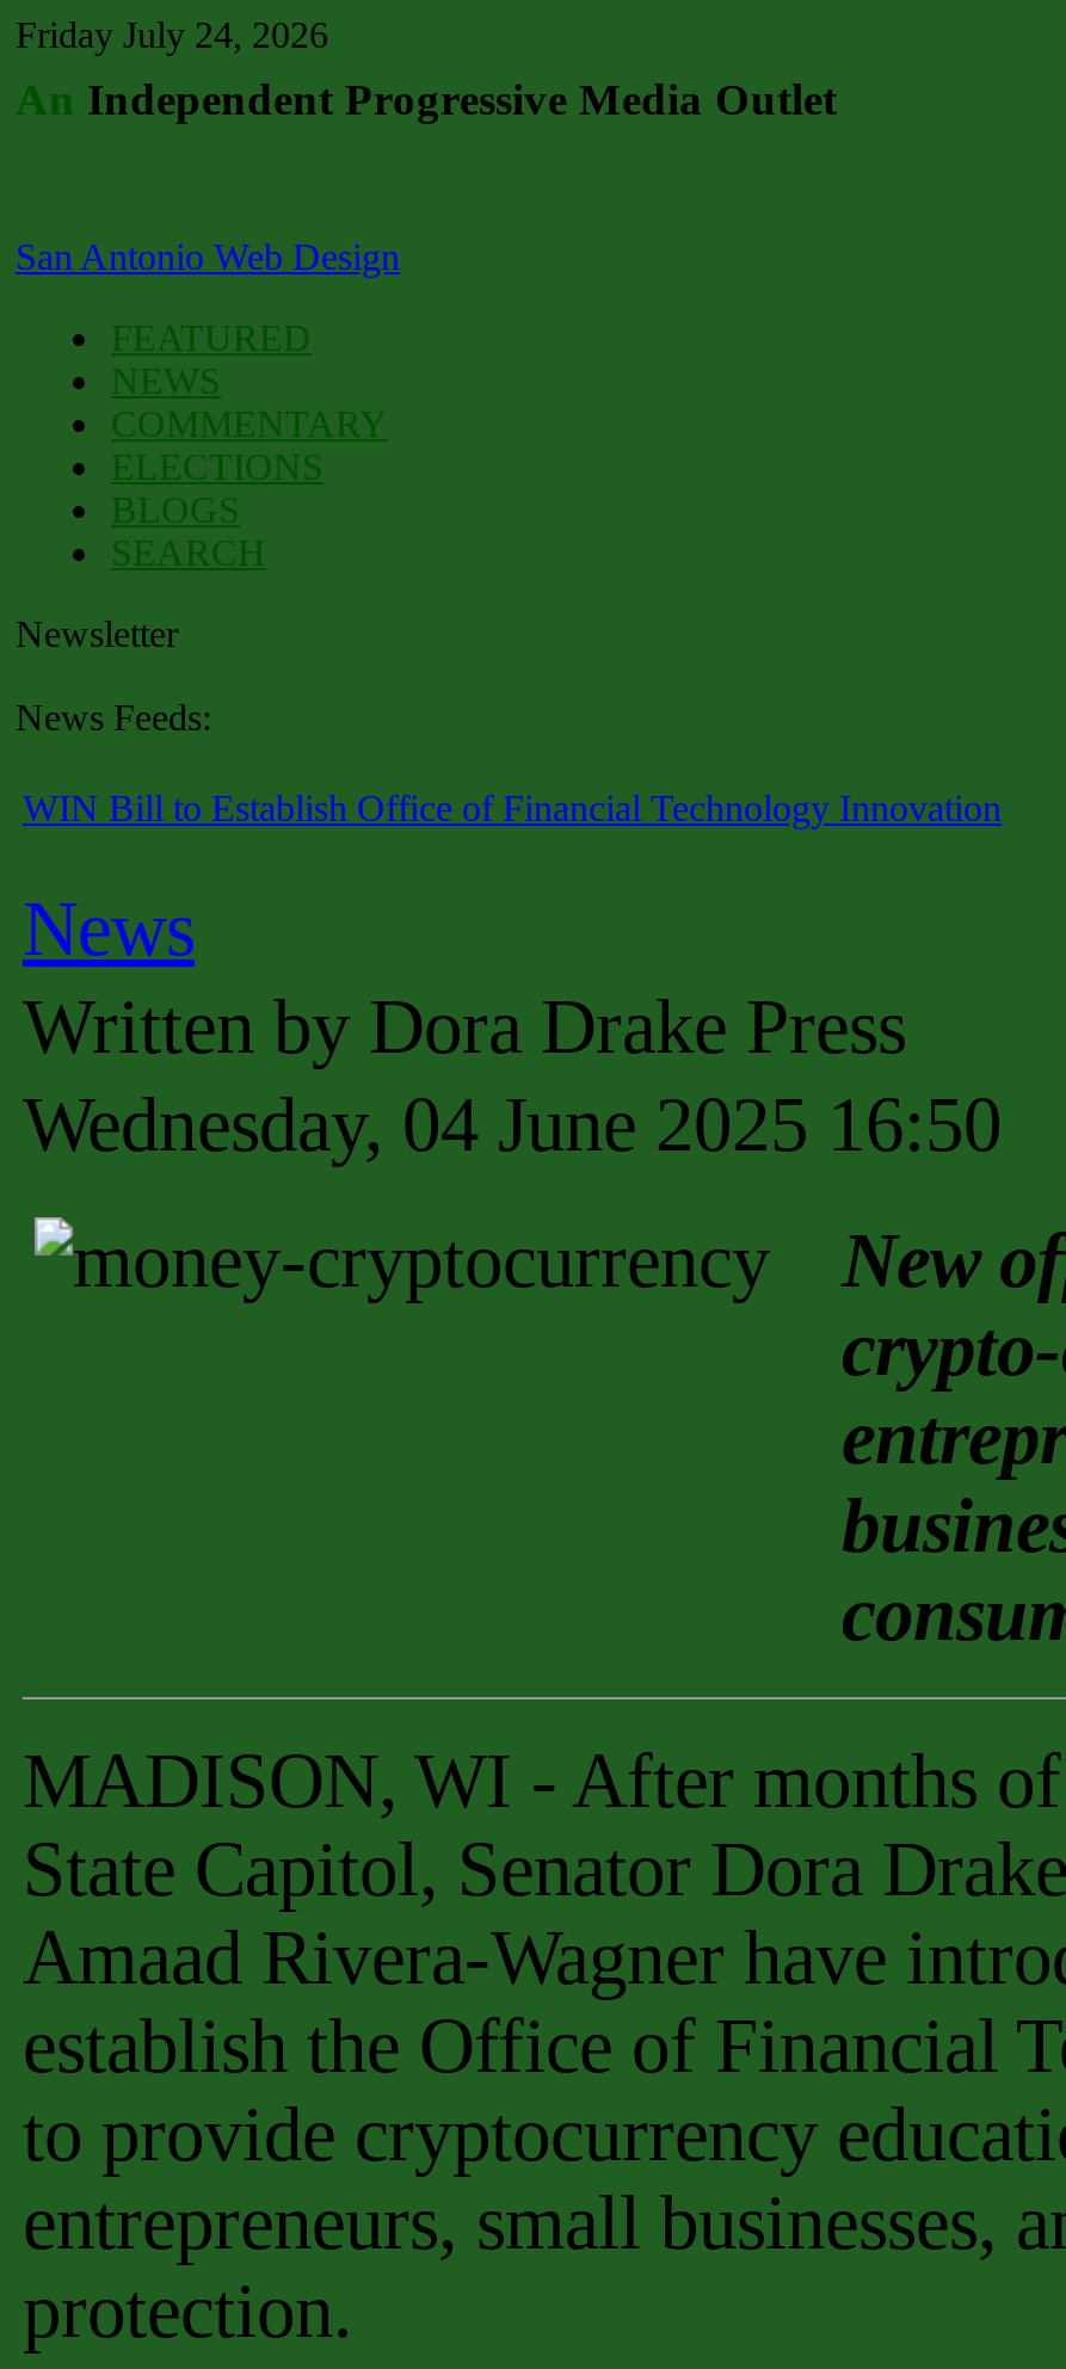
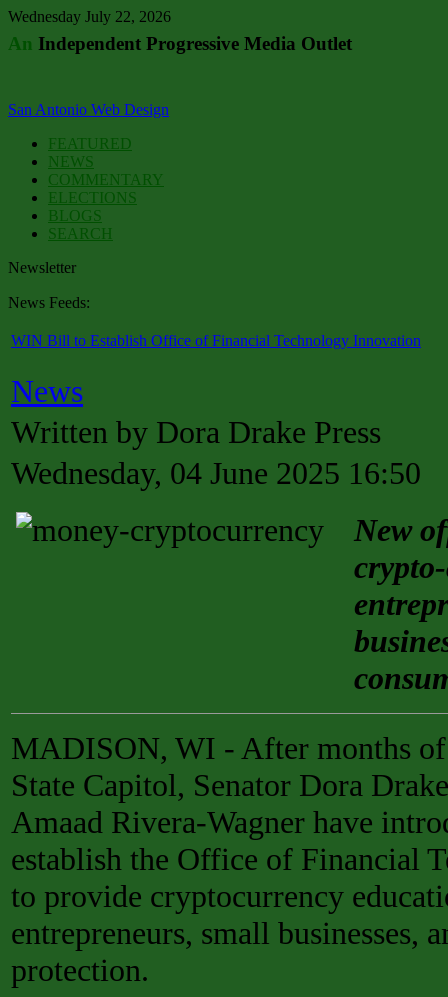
- Friday July 24, 2026
+ Wednesday July 22, 2026
